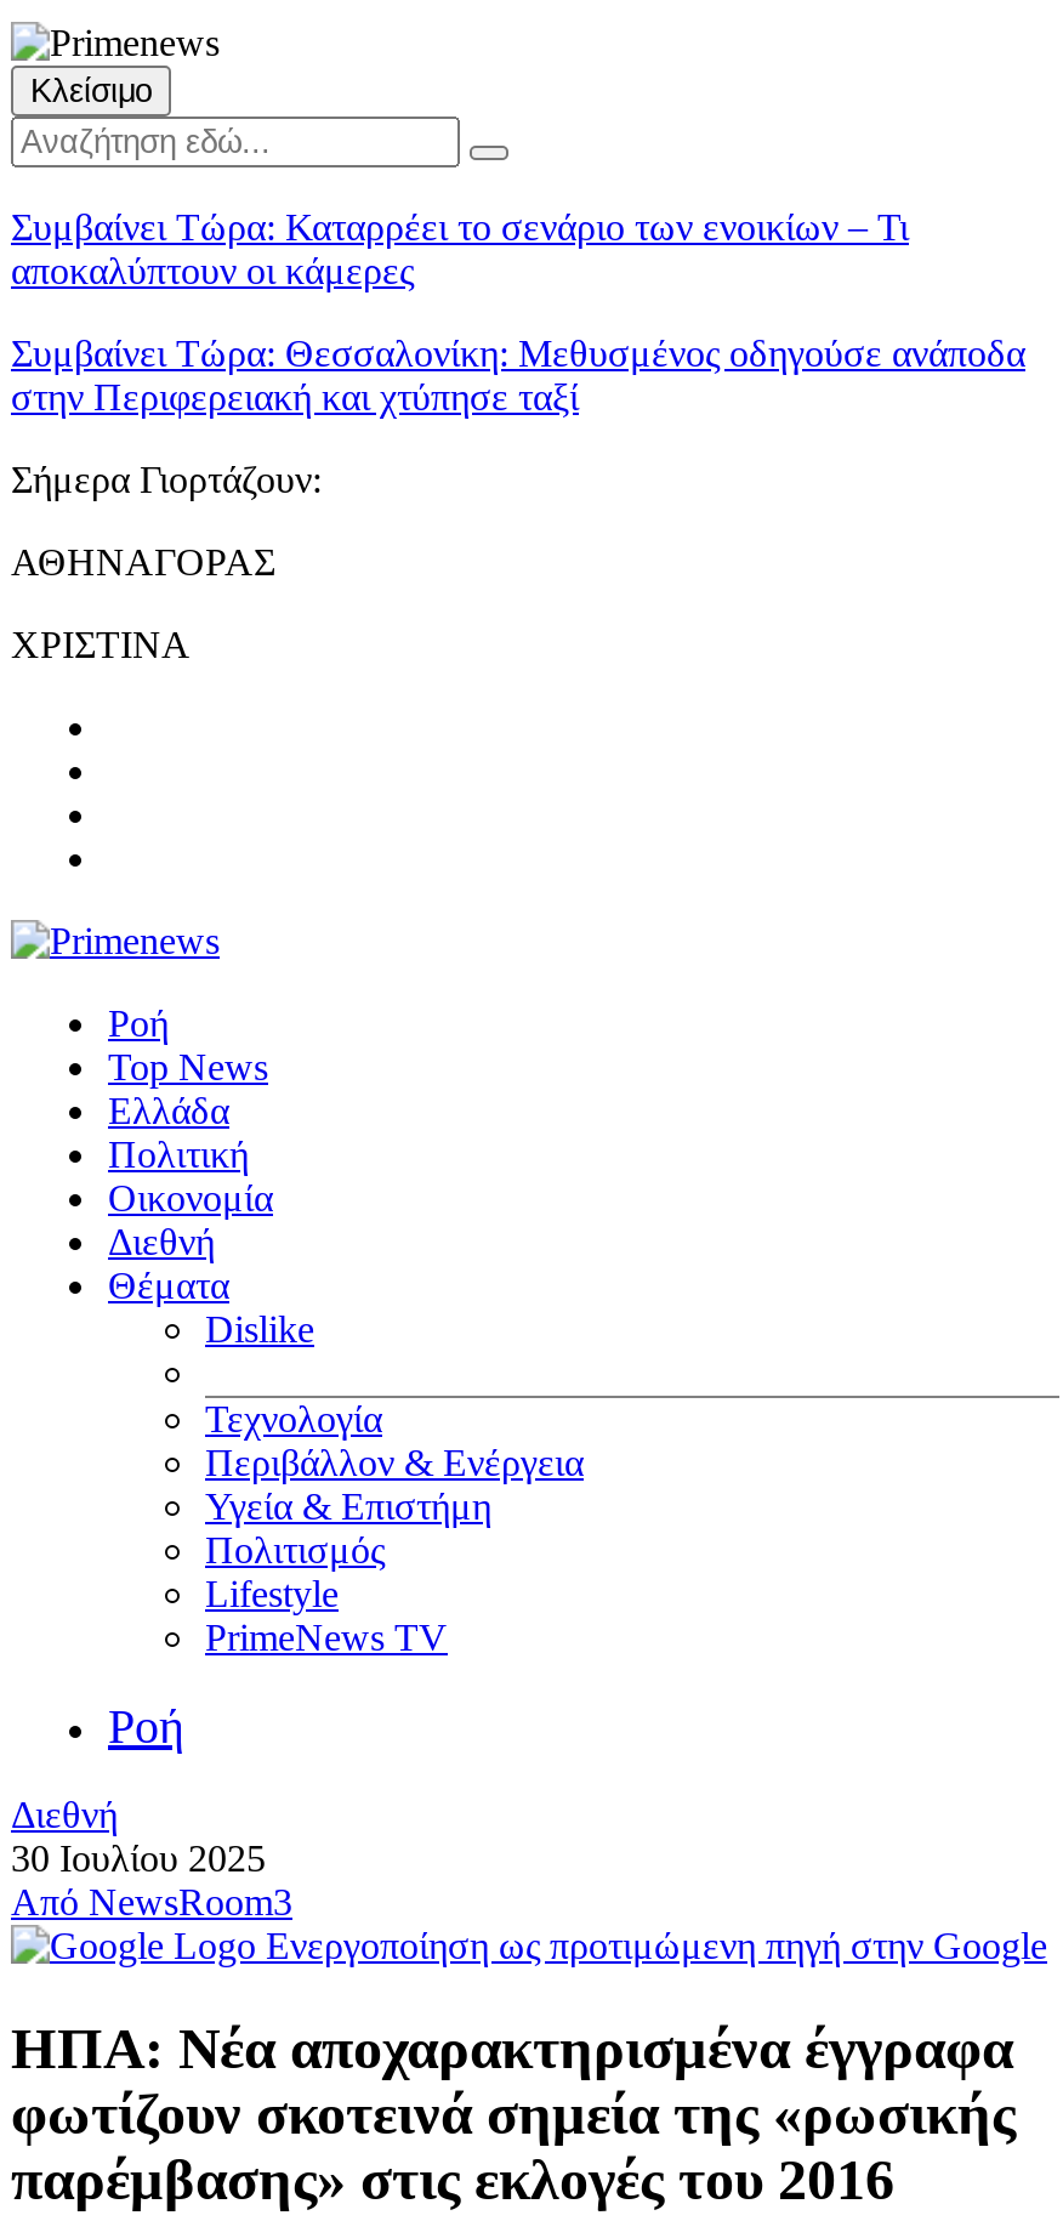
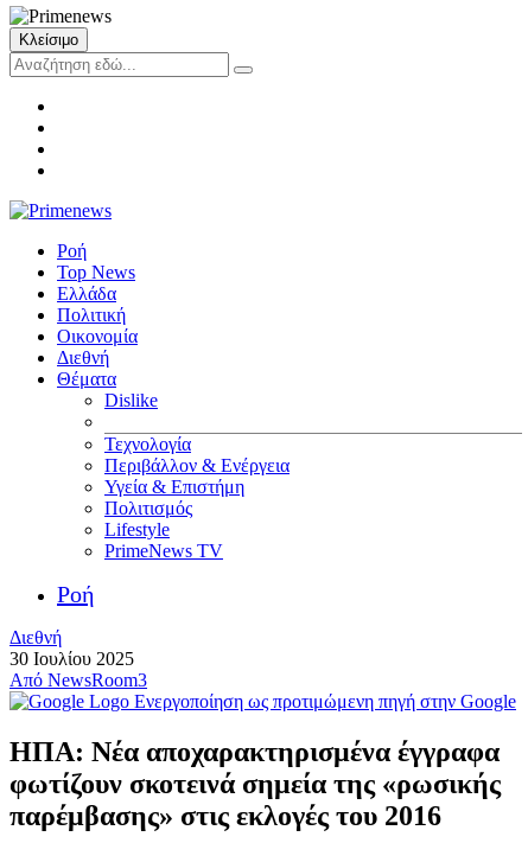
- Συμβαίνει Τώρα: Καταρρέει το σενάριο των ενοικίων – Τι
- αποκαλύπτουν οι κάμερες
- Συμβαίνει Τώρα: Θεσσαλονίκη: Μεθυσμένος οδηγούσε ανάποδα
- στην Περιφερειακή και χτύπησε ταξί
- Σήμερα Γιορτάζουν:
- ΑΘΗΝΑΓΟΡΑΣ
- ΧΡΙΣΤΙΝΑ
